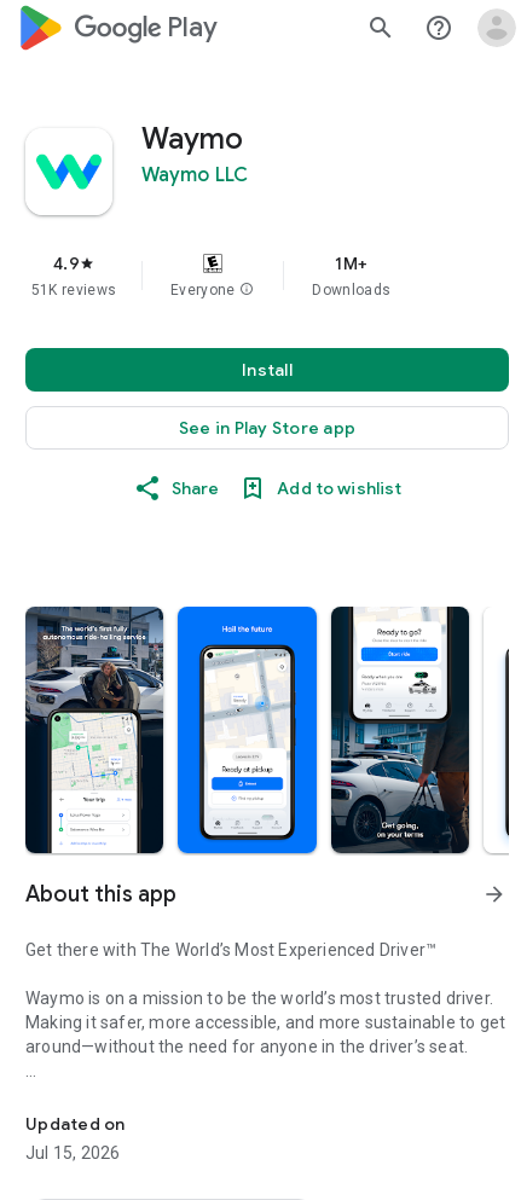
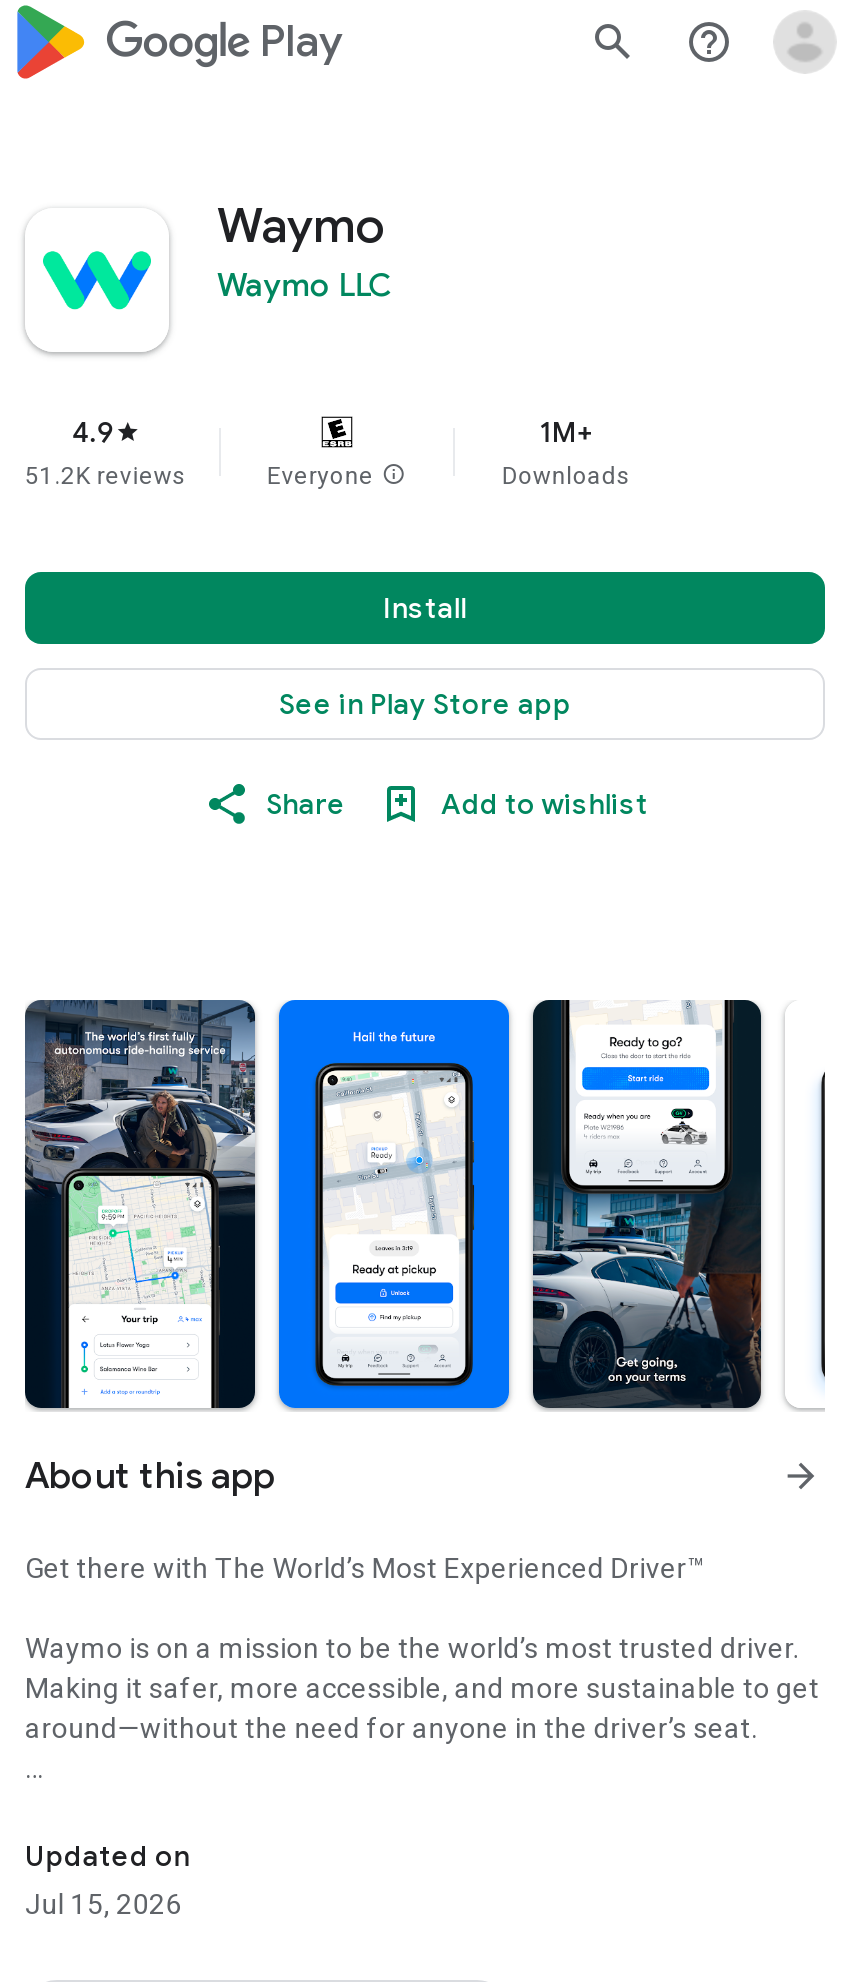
- 51K reviews
+ 51.2K reviews
